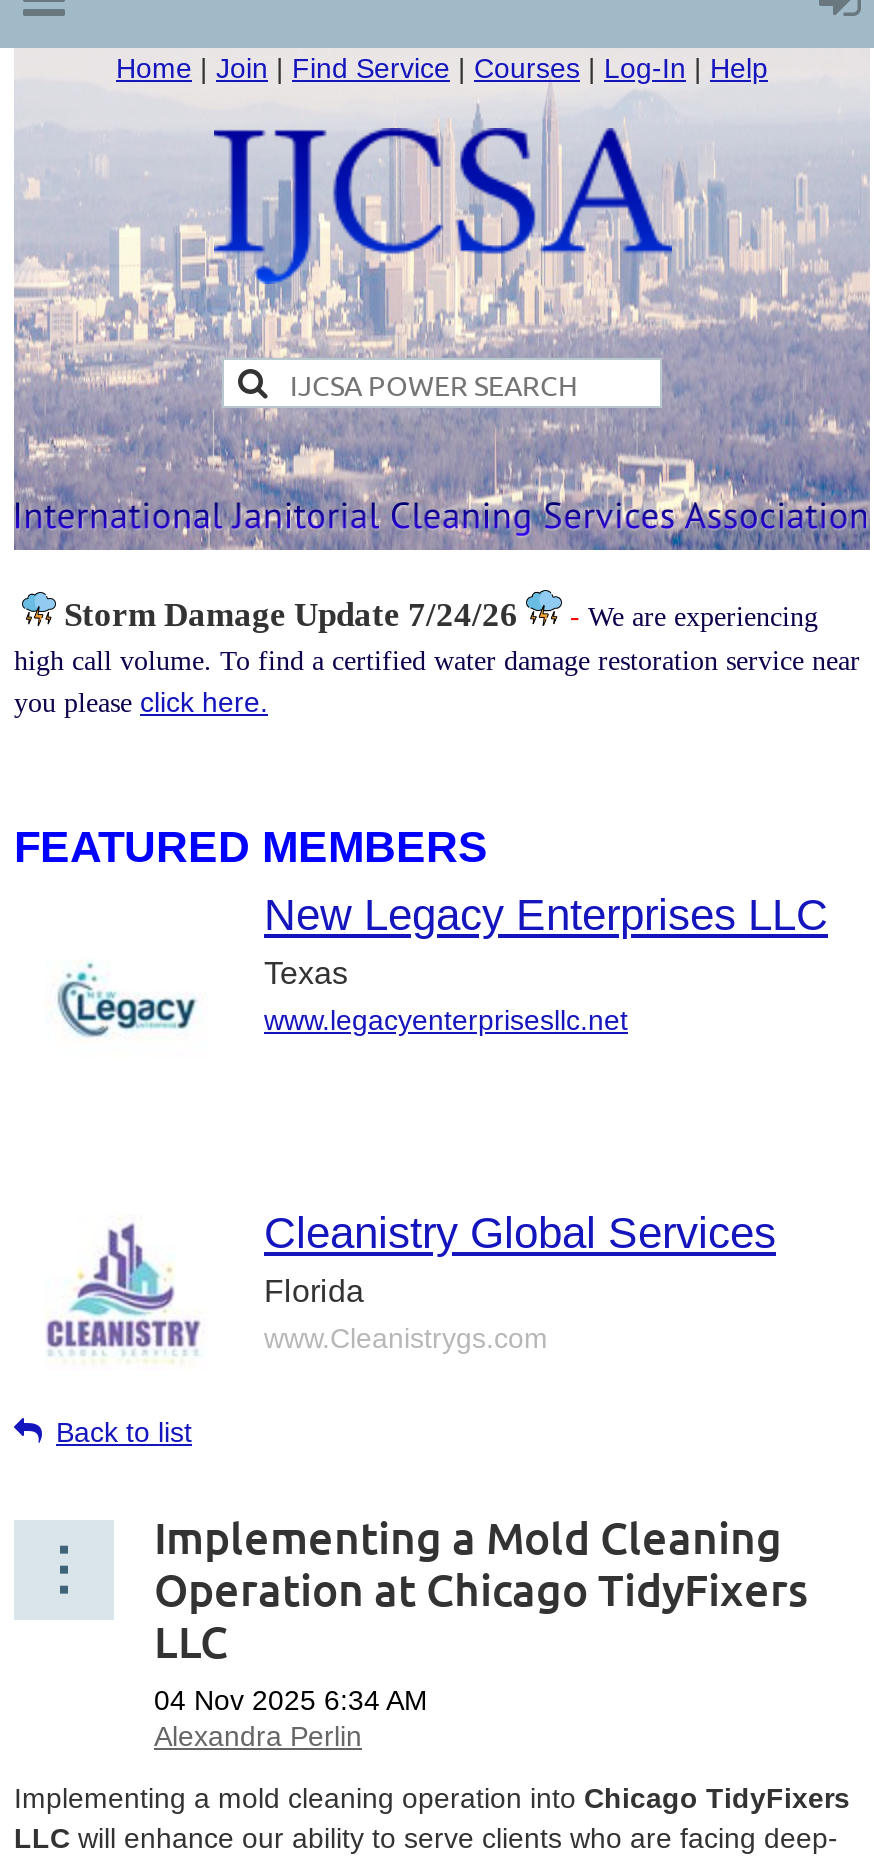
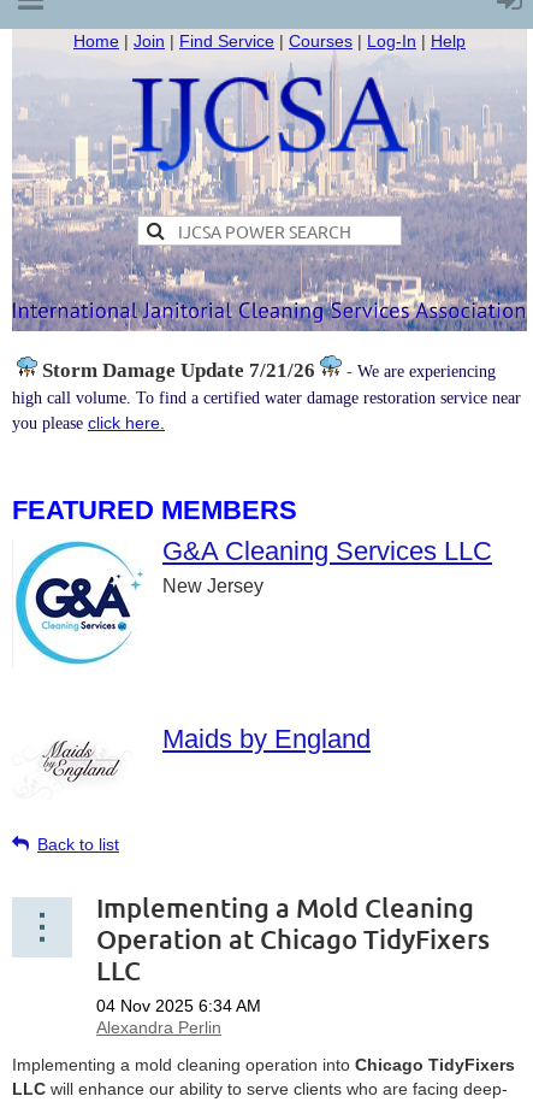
- Storm Damage Update 7/24/26
+ Storm Damage Update 7/21/26

- [image]
- New Legacy Enterprises LLC
- Texas
- www.legacyenterprisesllc.net
+ [image]
+ G&A Cleaning Services LLC
+ New Jersey

- [image]
- Cleanistry Global Services
- Florida
- www.Cleanistrygs.com
+ [image]
+ Maids by England
